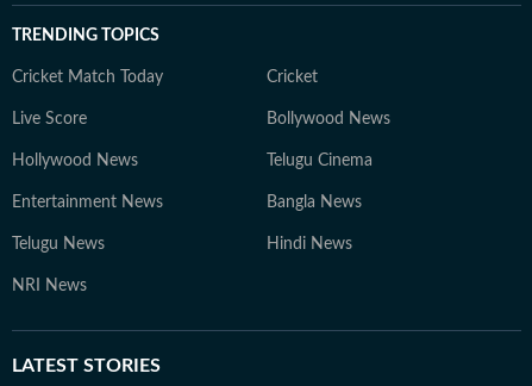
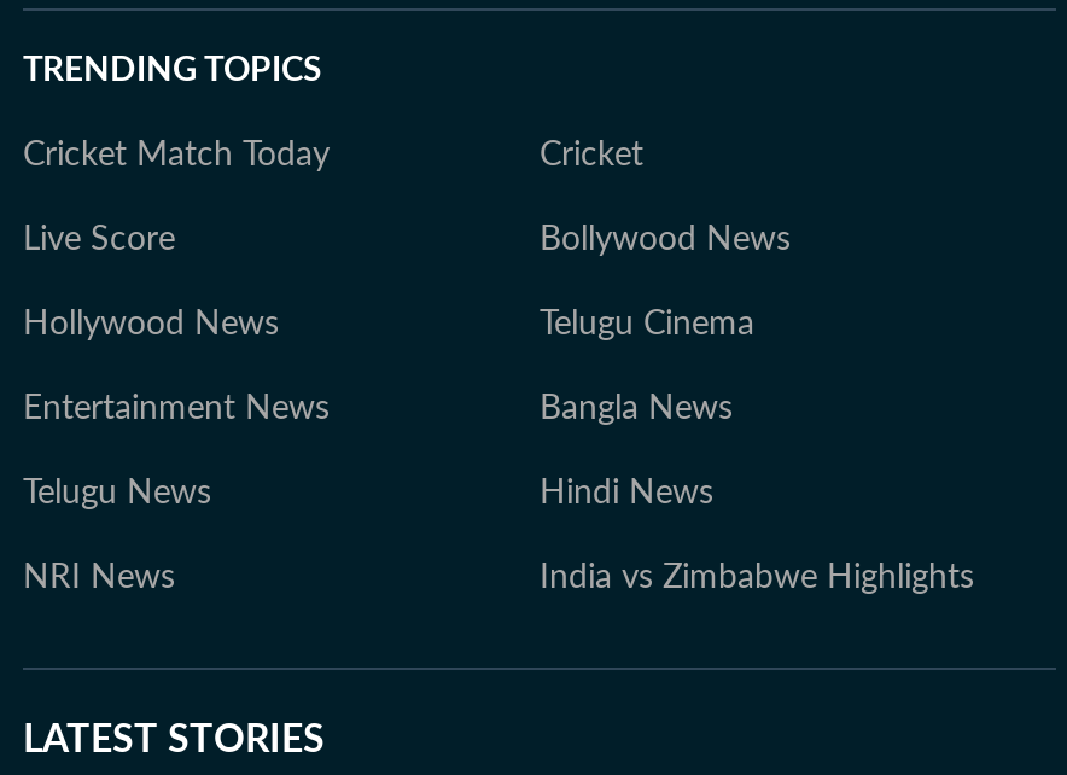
+ India vs Zimbabwe Highlights
